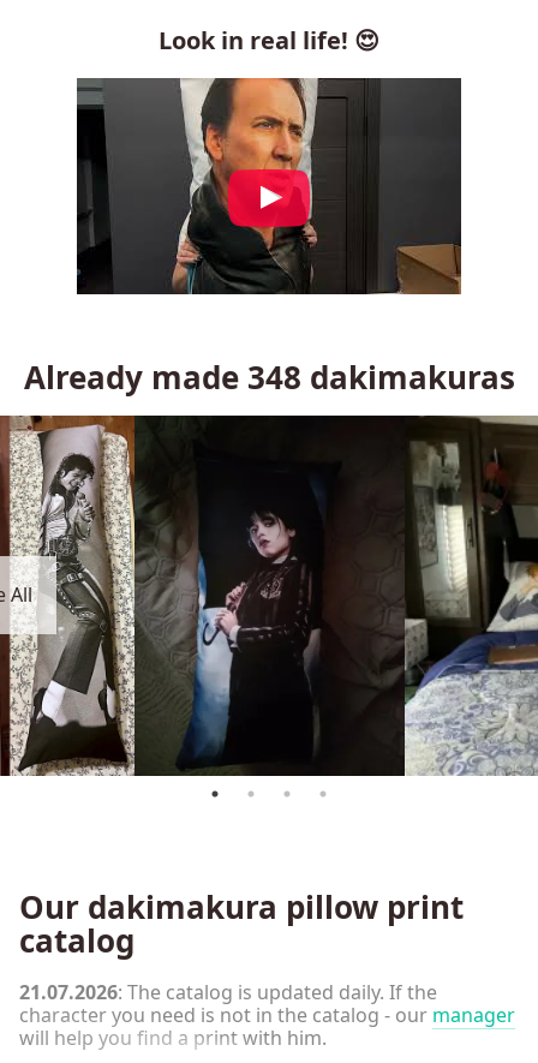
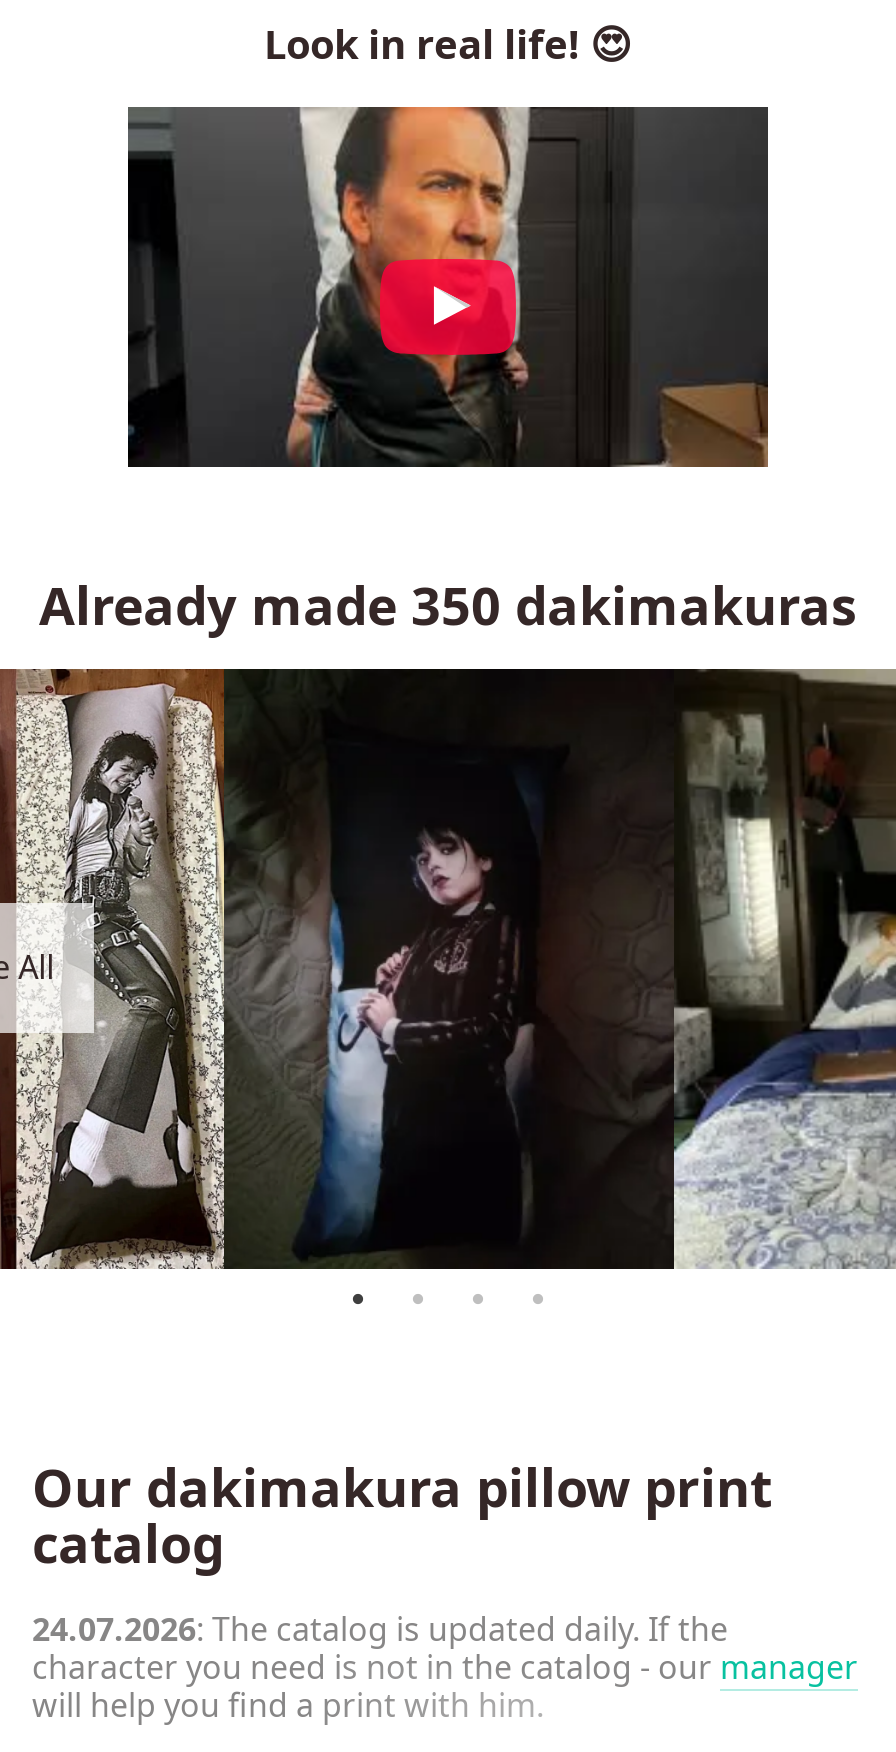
- Already made 348 dakimakuras
+ Already made 350 dakimakuras

- 21.07.2026: The catalog is updated daily. If the
+ 24.07.2026: The catalog is updated daily. If the
